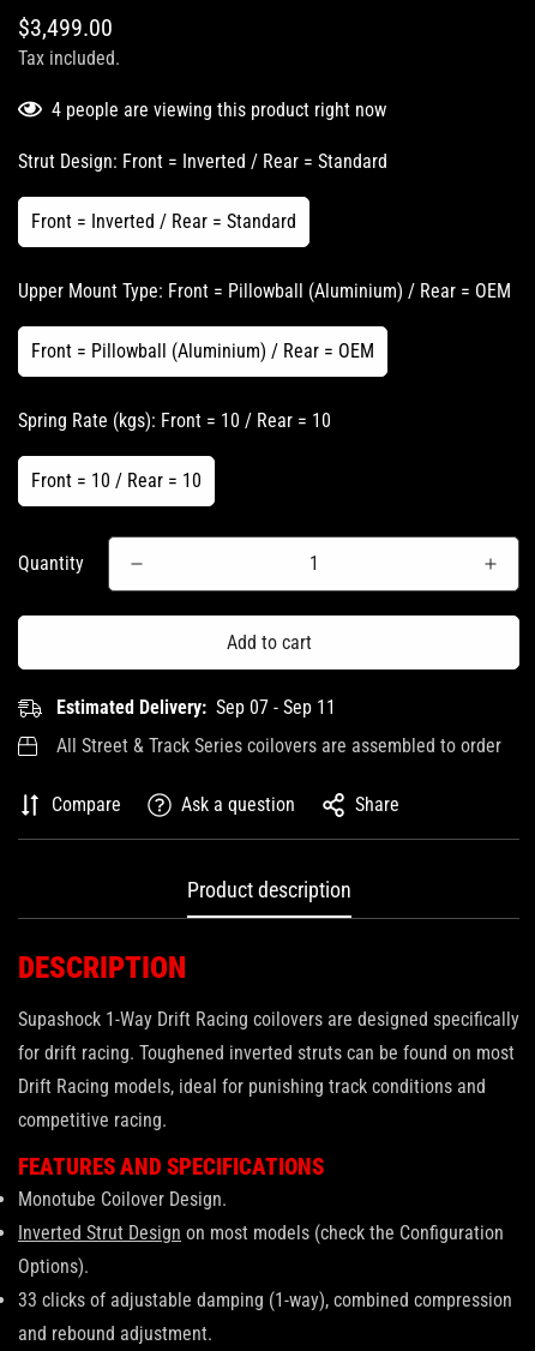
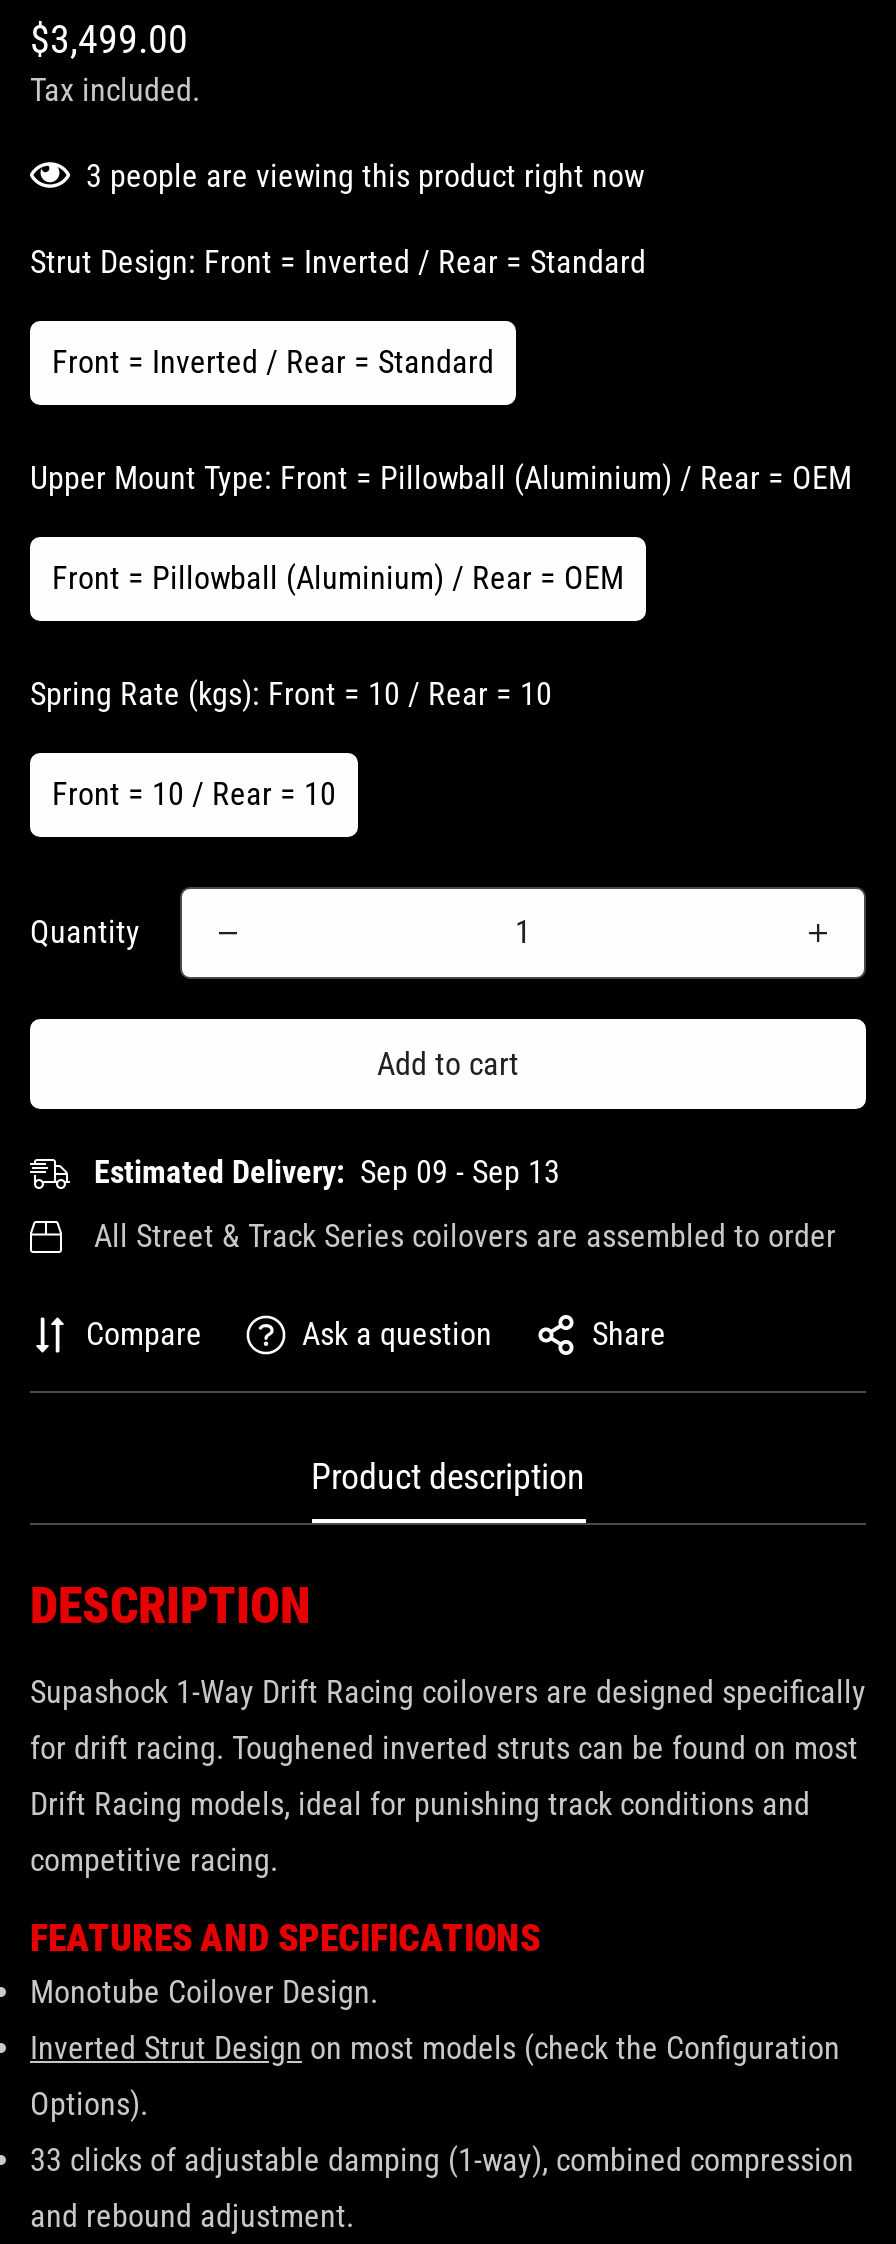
- 4 people are viewing this product right now
+ 3 people are viewing this product right now

- Estimated Delivery: Sep 07 - Sep 11
+ Estimated Delivery: Sep 09 - Sep 13
